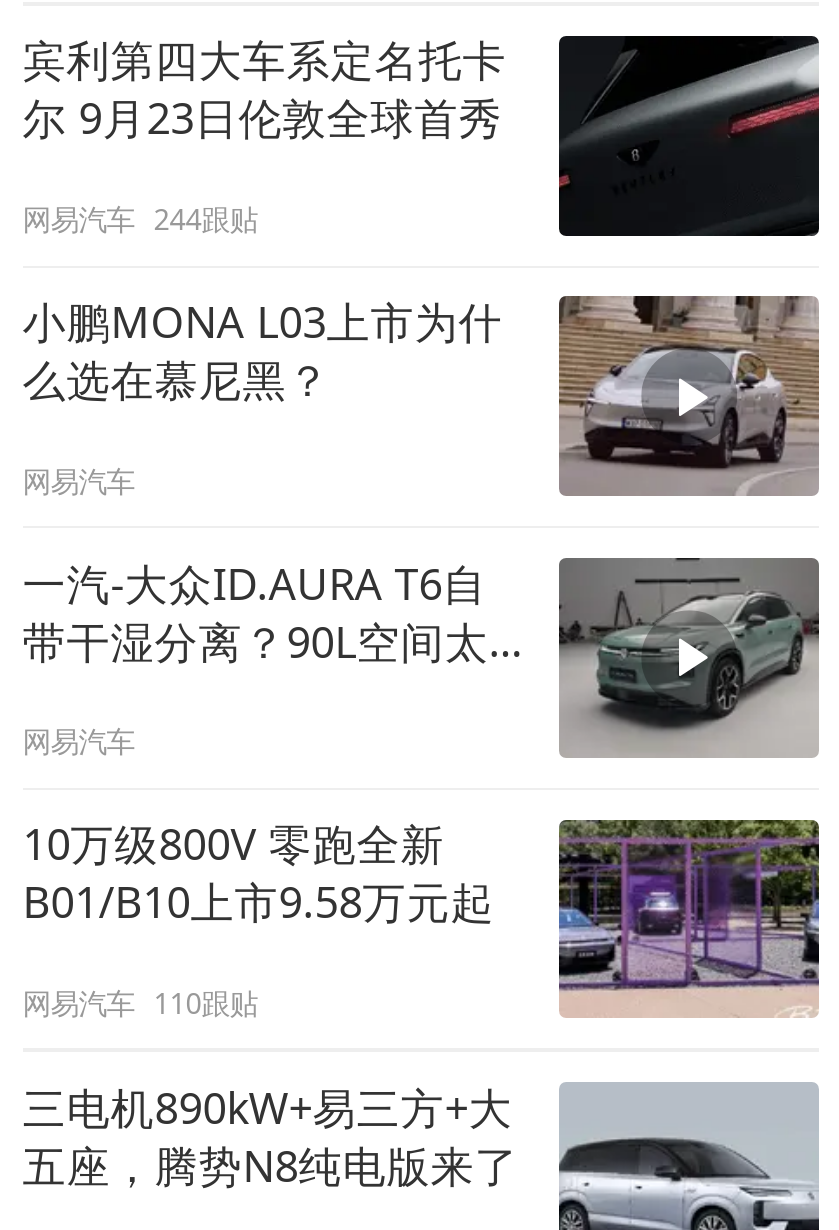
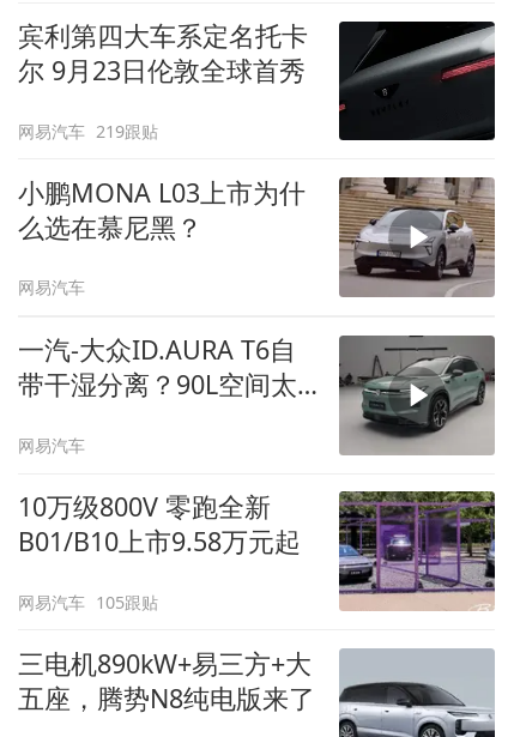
- 网易汽车 244跟贴
+ 网易汽车 219跟贴

- 网易汽车 110跟贴
+ 网易汽车 105跟贴
